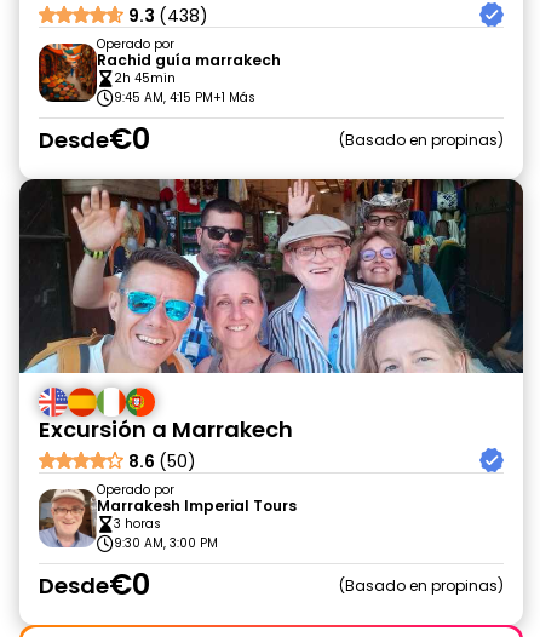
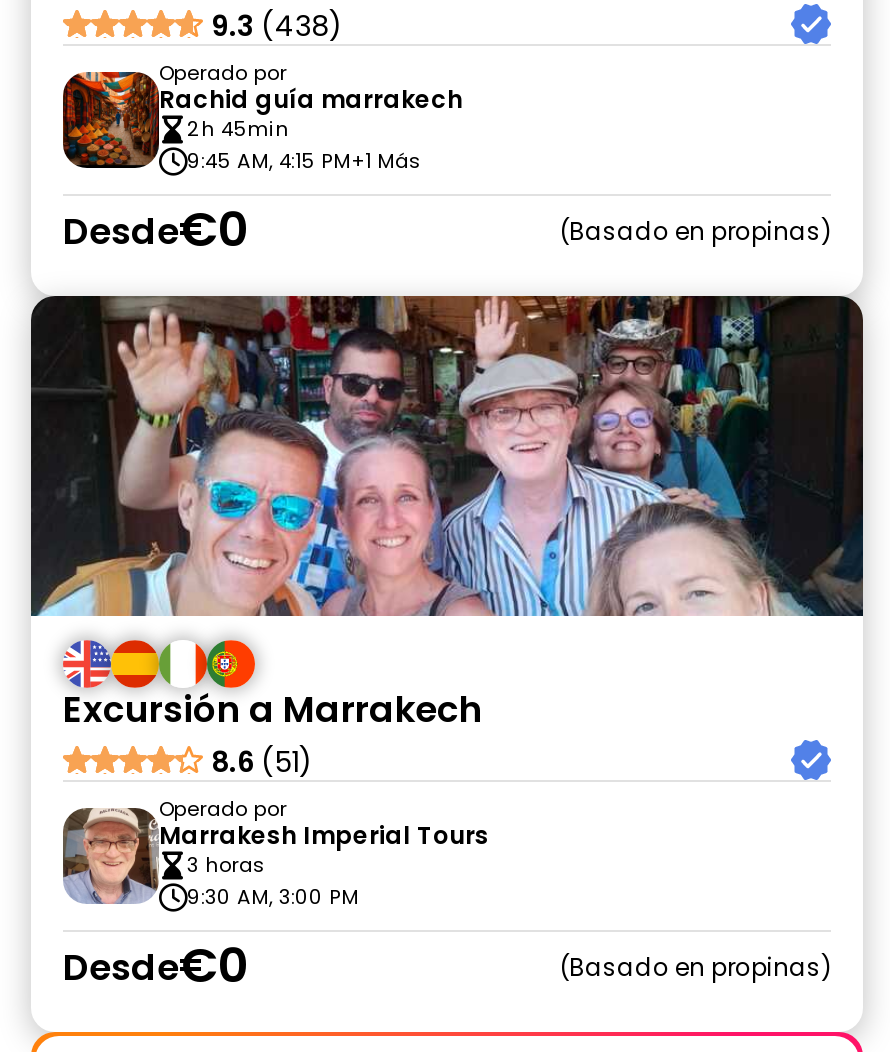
- 8.6 (50)
+ 8.6 (51)
